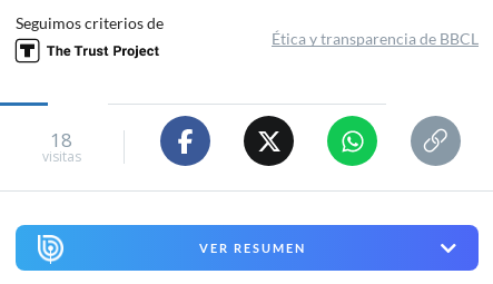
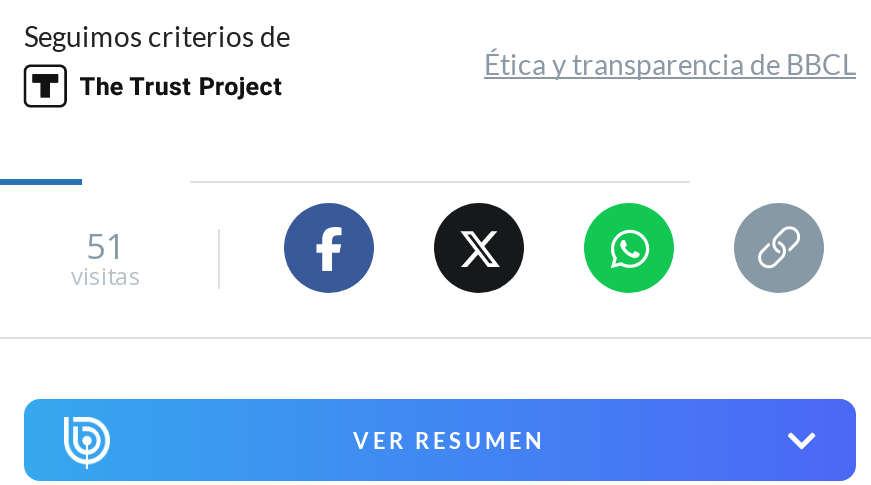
- 18
+ 51
